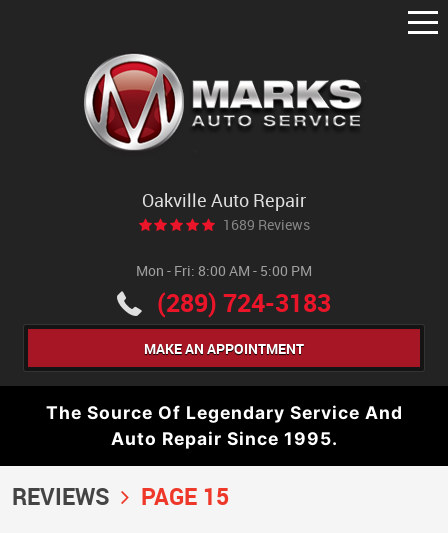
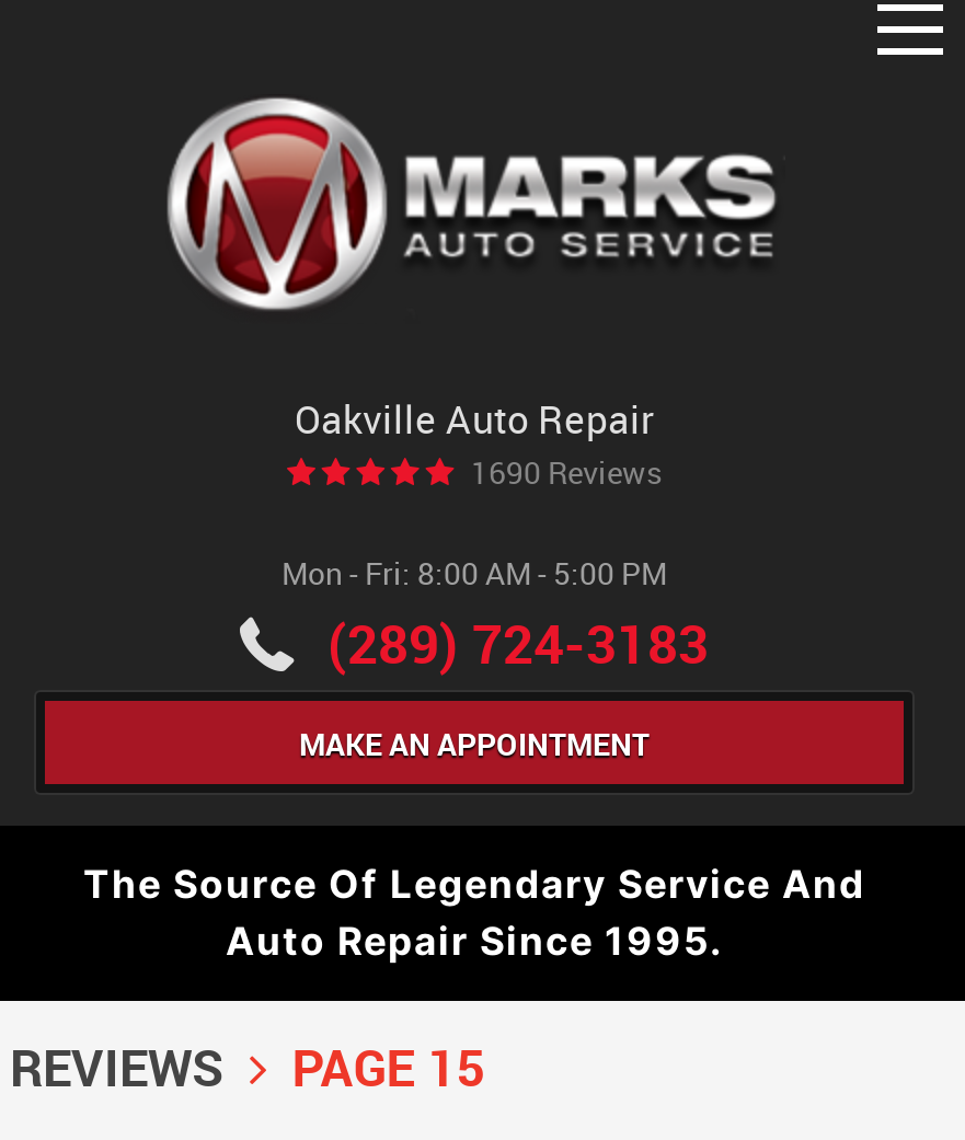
- 1689 Reviews
+ 1690 Reviews
